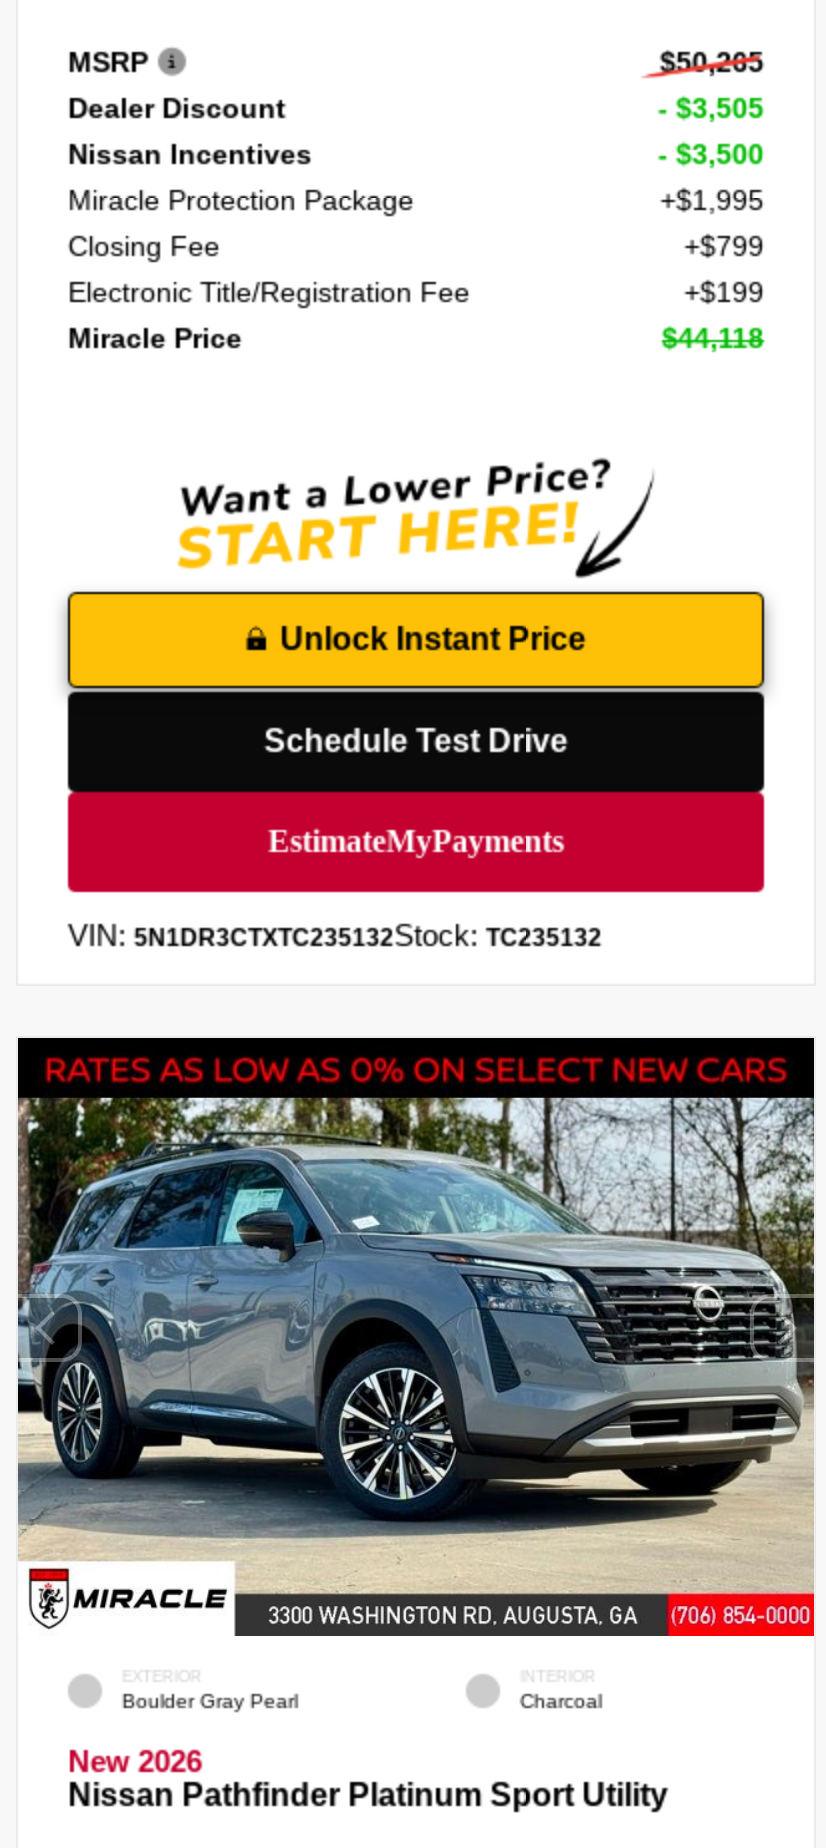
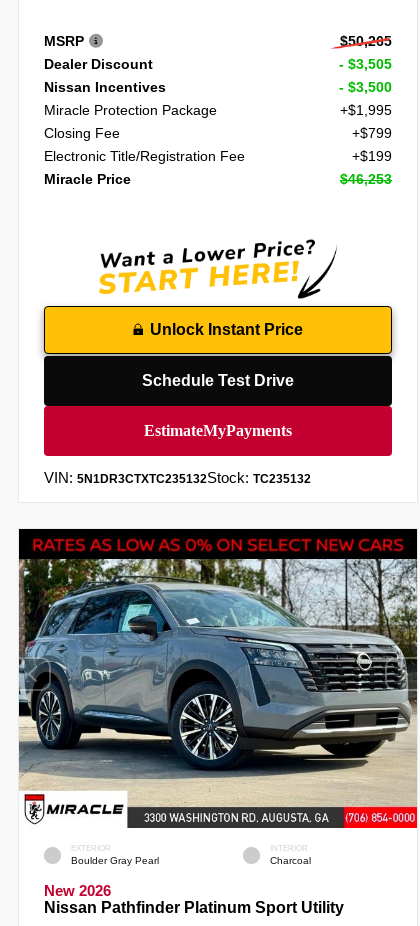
- $44,118
+ $46,253
